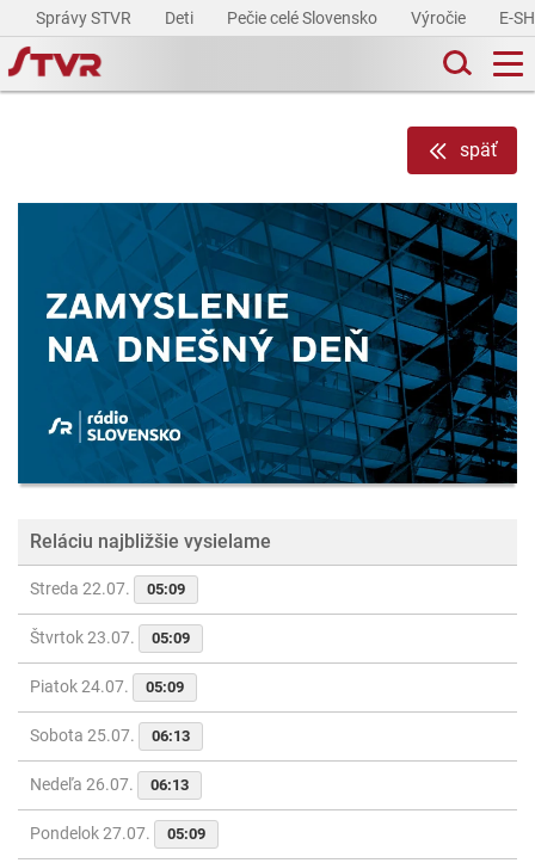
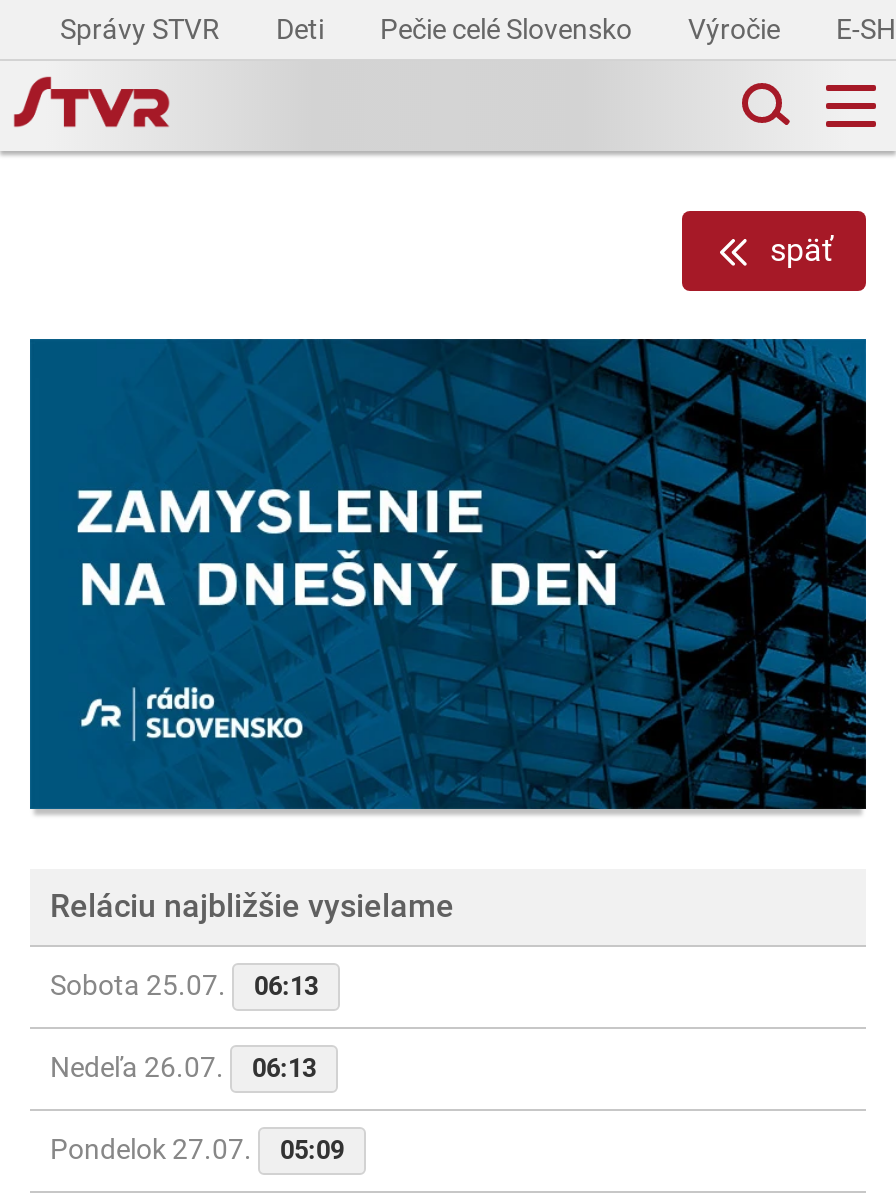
- Streda 22.07.
- 05:09
- Štvrtok 23.07.
- 05:09
- Piatok 24.07.
- 05:09
